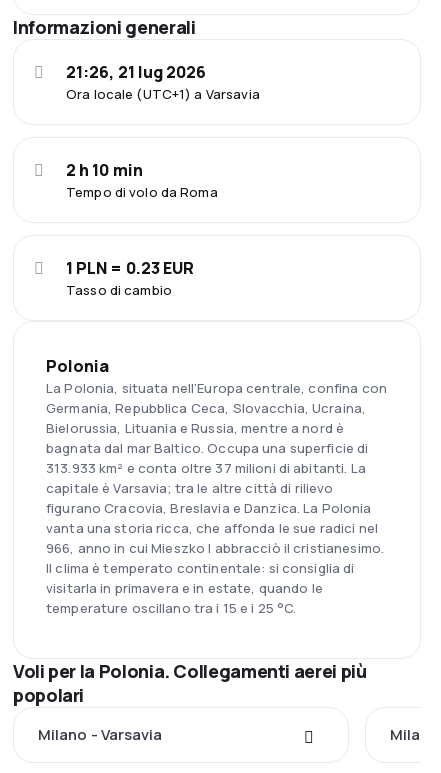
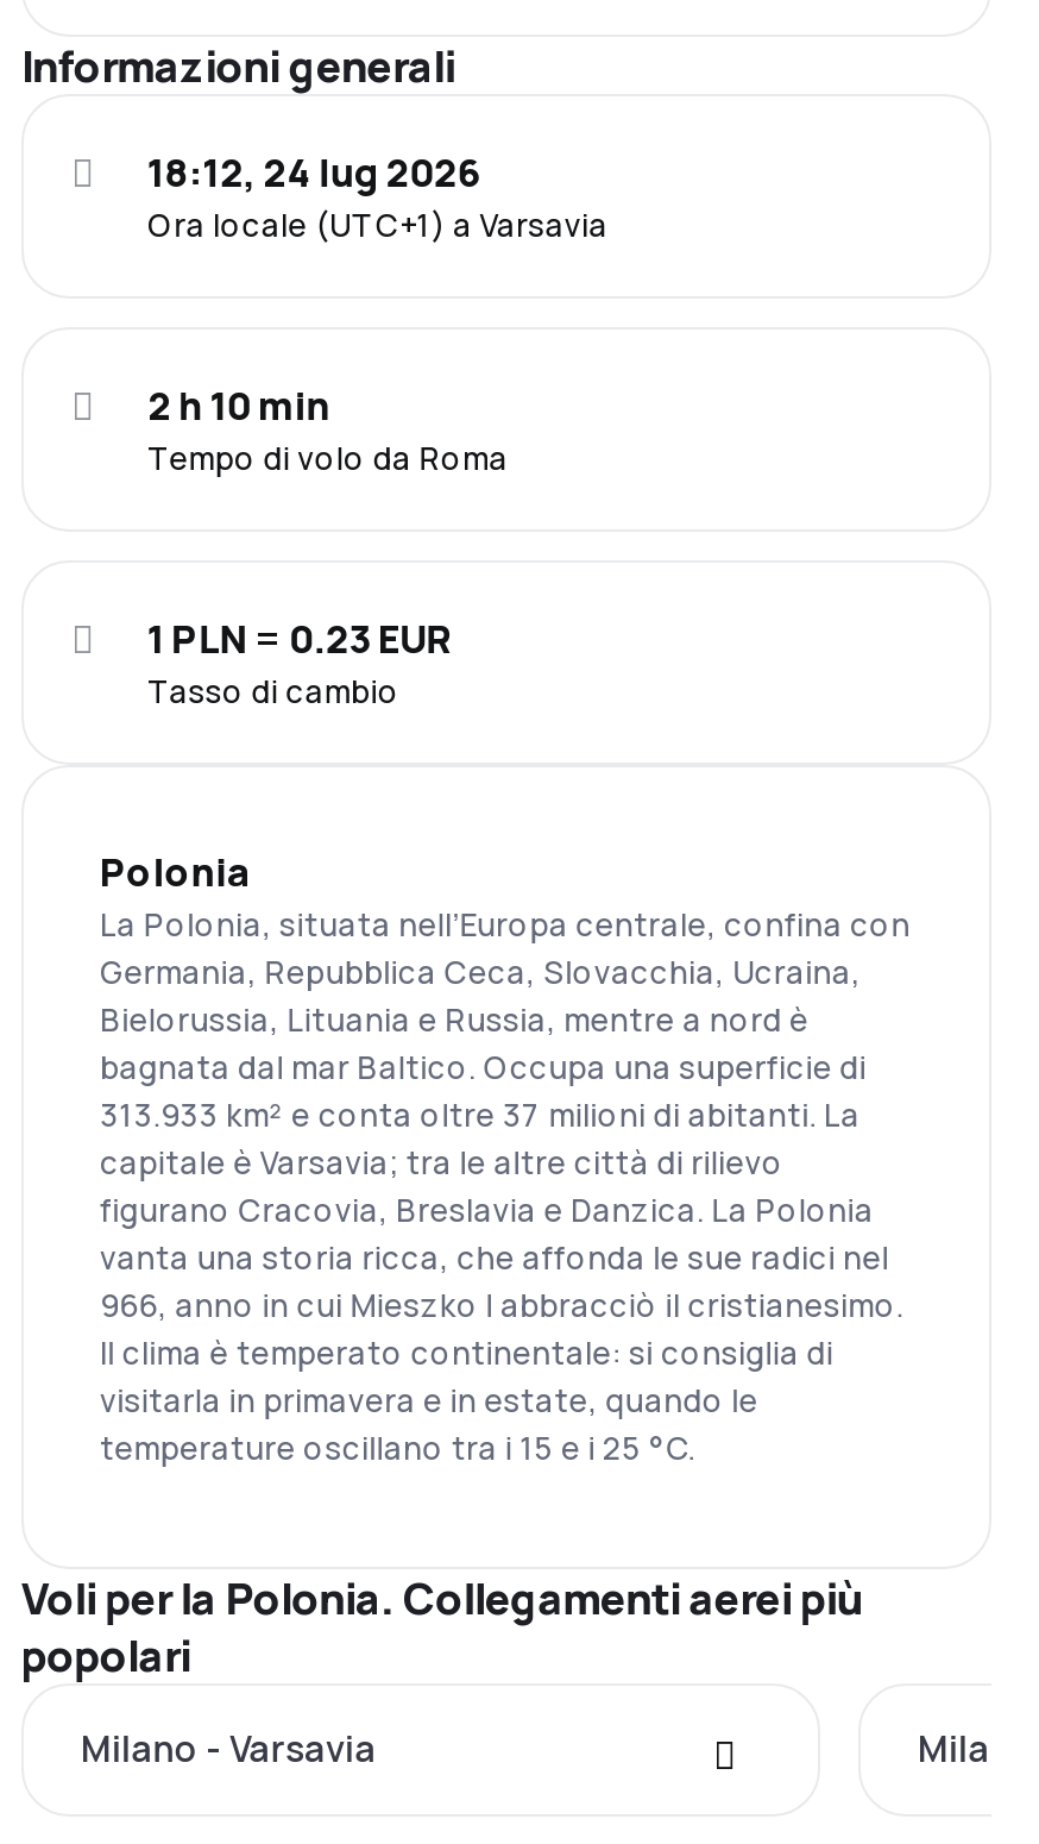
- 21:26, 21 lug 2026
+ 18:12, 24 lug 2026
